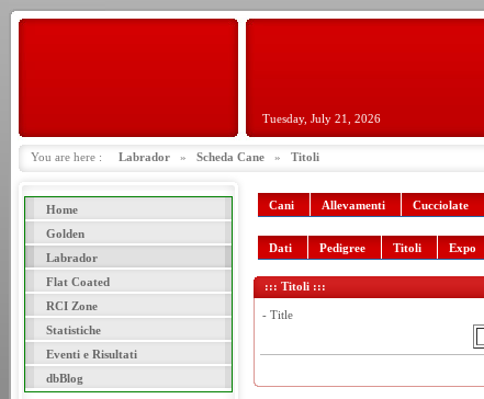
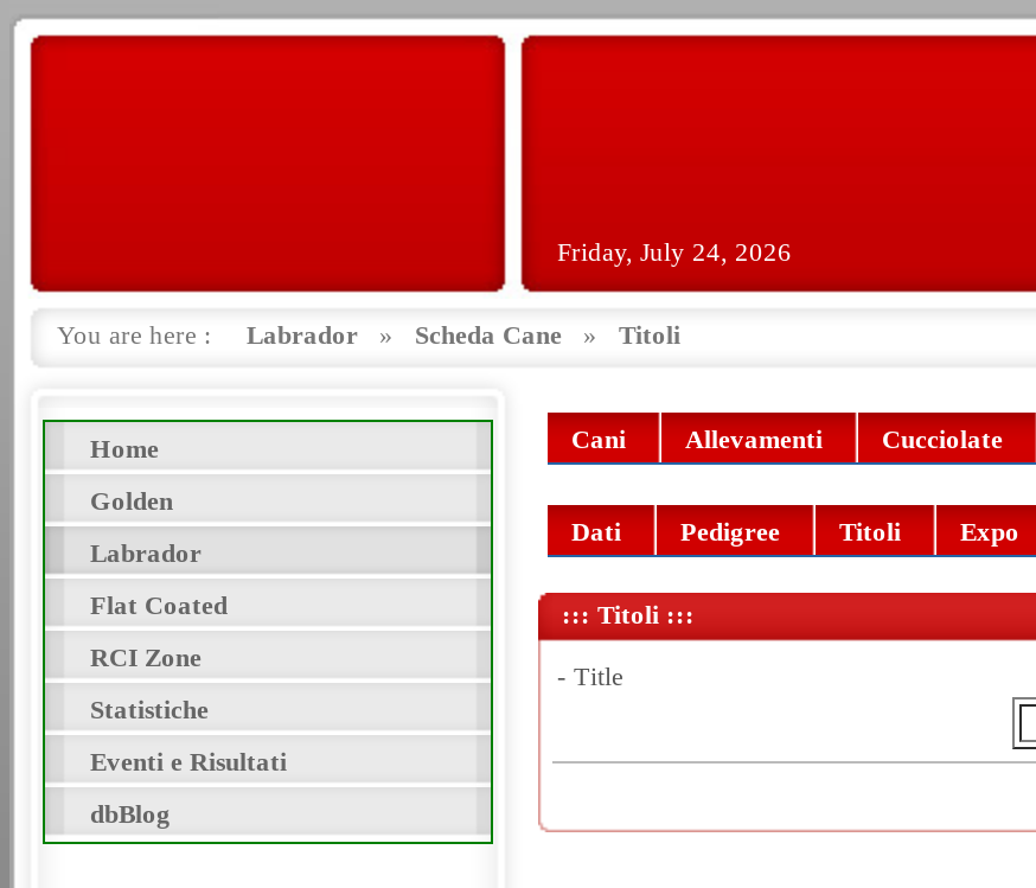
- Tuesday, July 21, 2026
+ Friday, July 24, 2026
